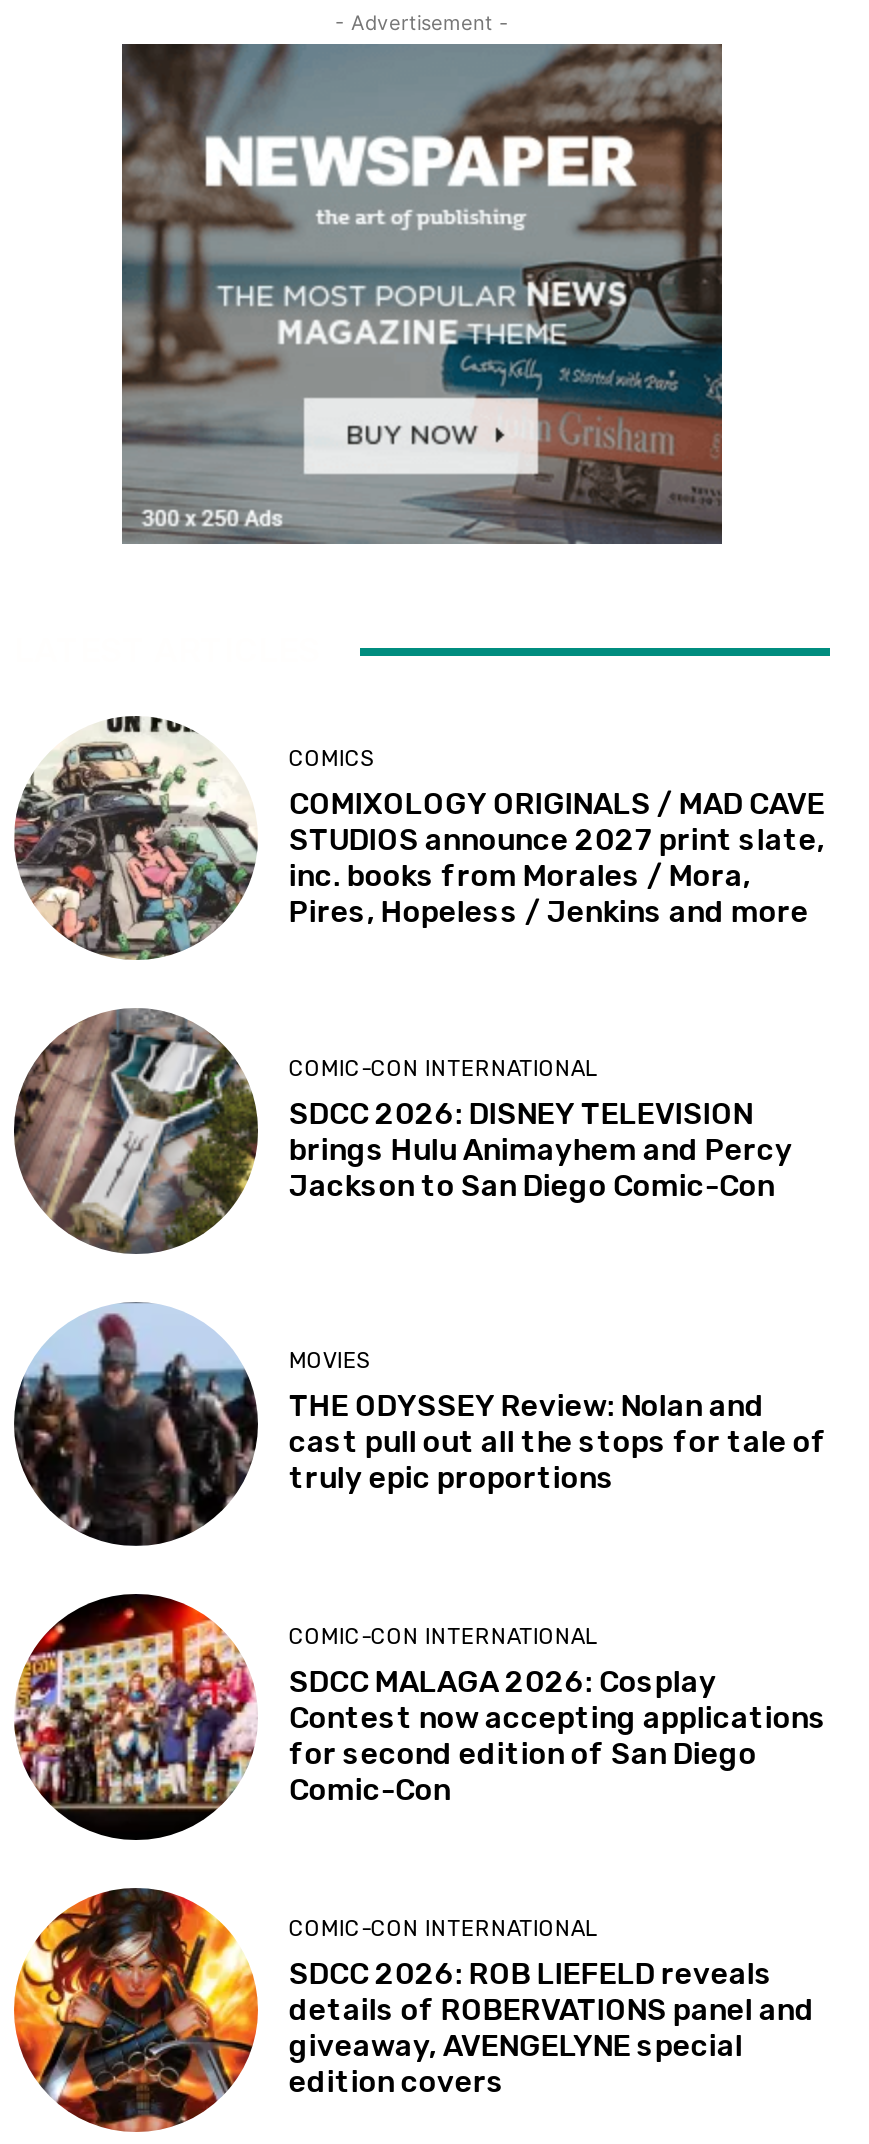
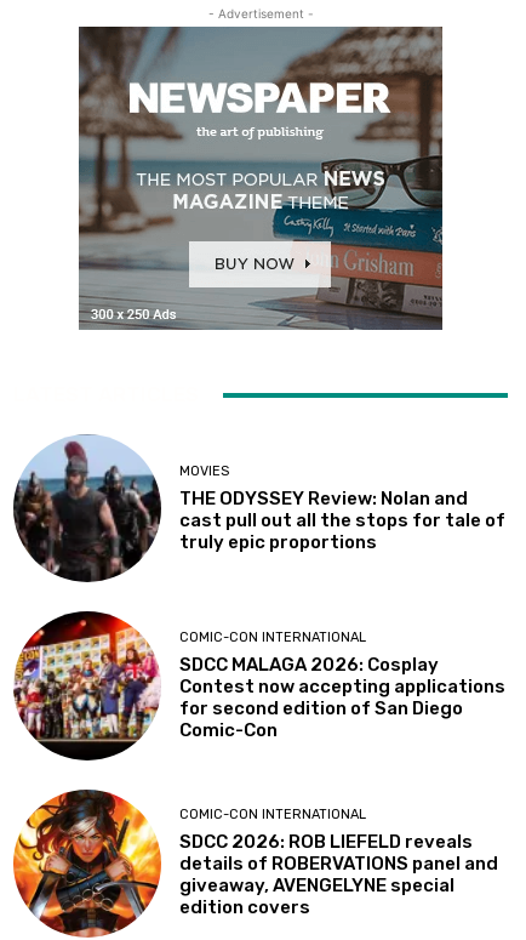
- [image]
- COMICS
- COMIXOLOGY ORIGINALS / MAD CAVE
- STUDIOS announce 2027 print slate,
- inc. books from Morales / Mora,
- Pires, Hopeless / Jenkins and more

- [image]
- COMIC-CON INTERNATIONAL
- SDCC 2026: DISNEY TELEVISION
- brings Hulu Animayhem and Percy
- Jackson to San Diego Comic-Con
